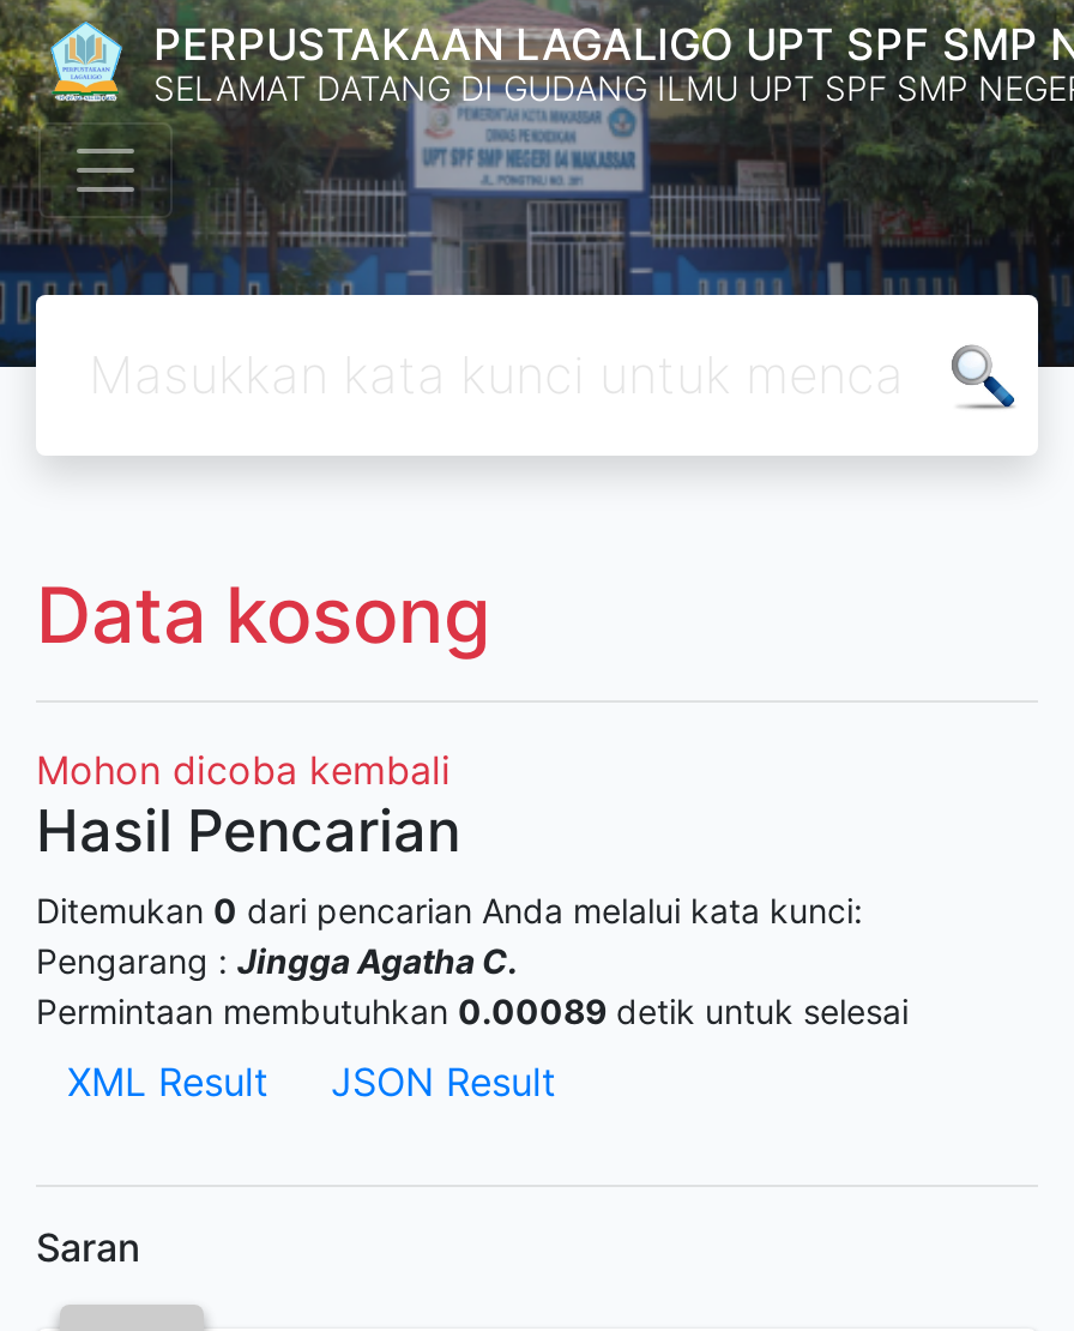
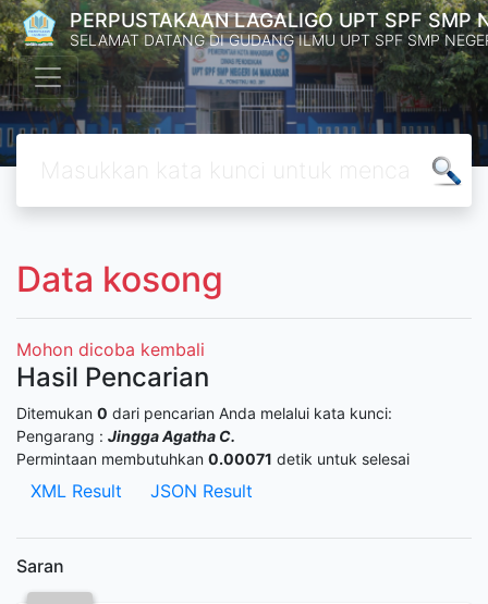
- Permintaan membutuhkan 0.00089 detik untuk selesai
+ Permintaan membutuhkan 0.00071 detik untuk selesai
